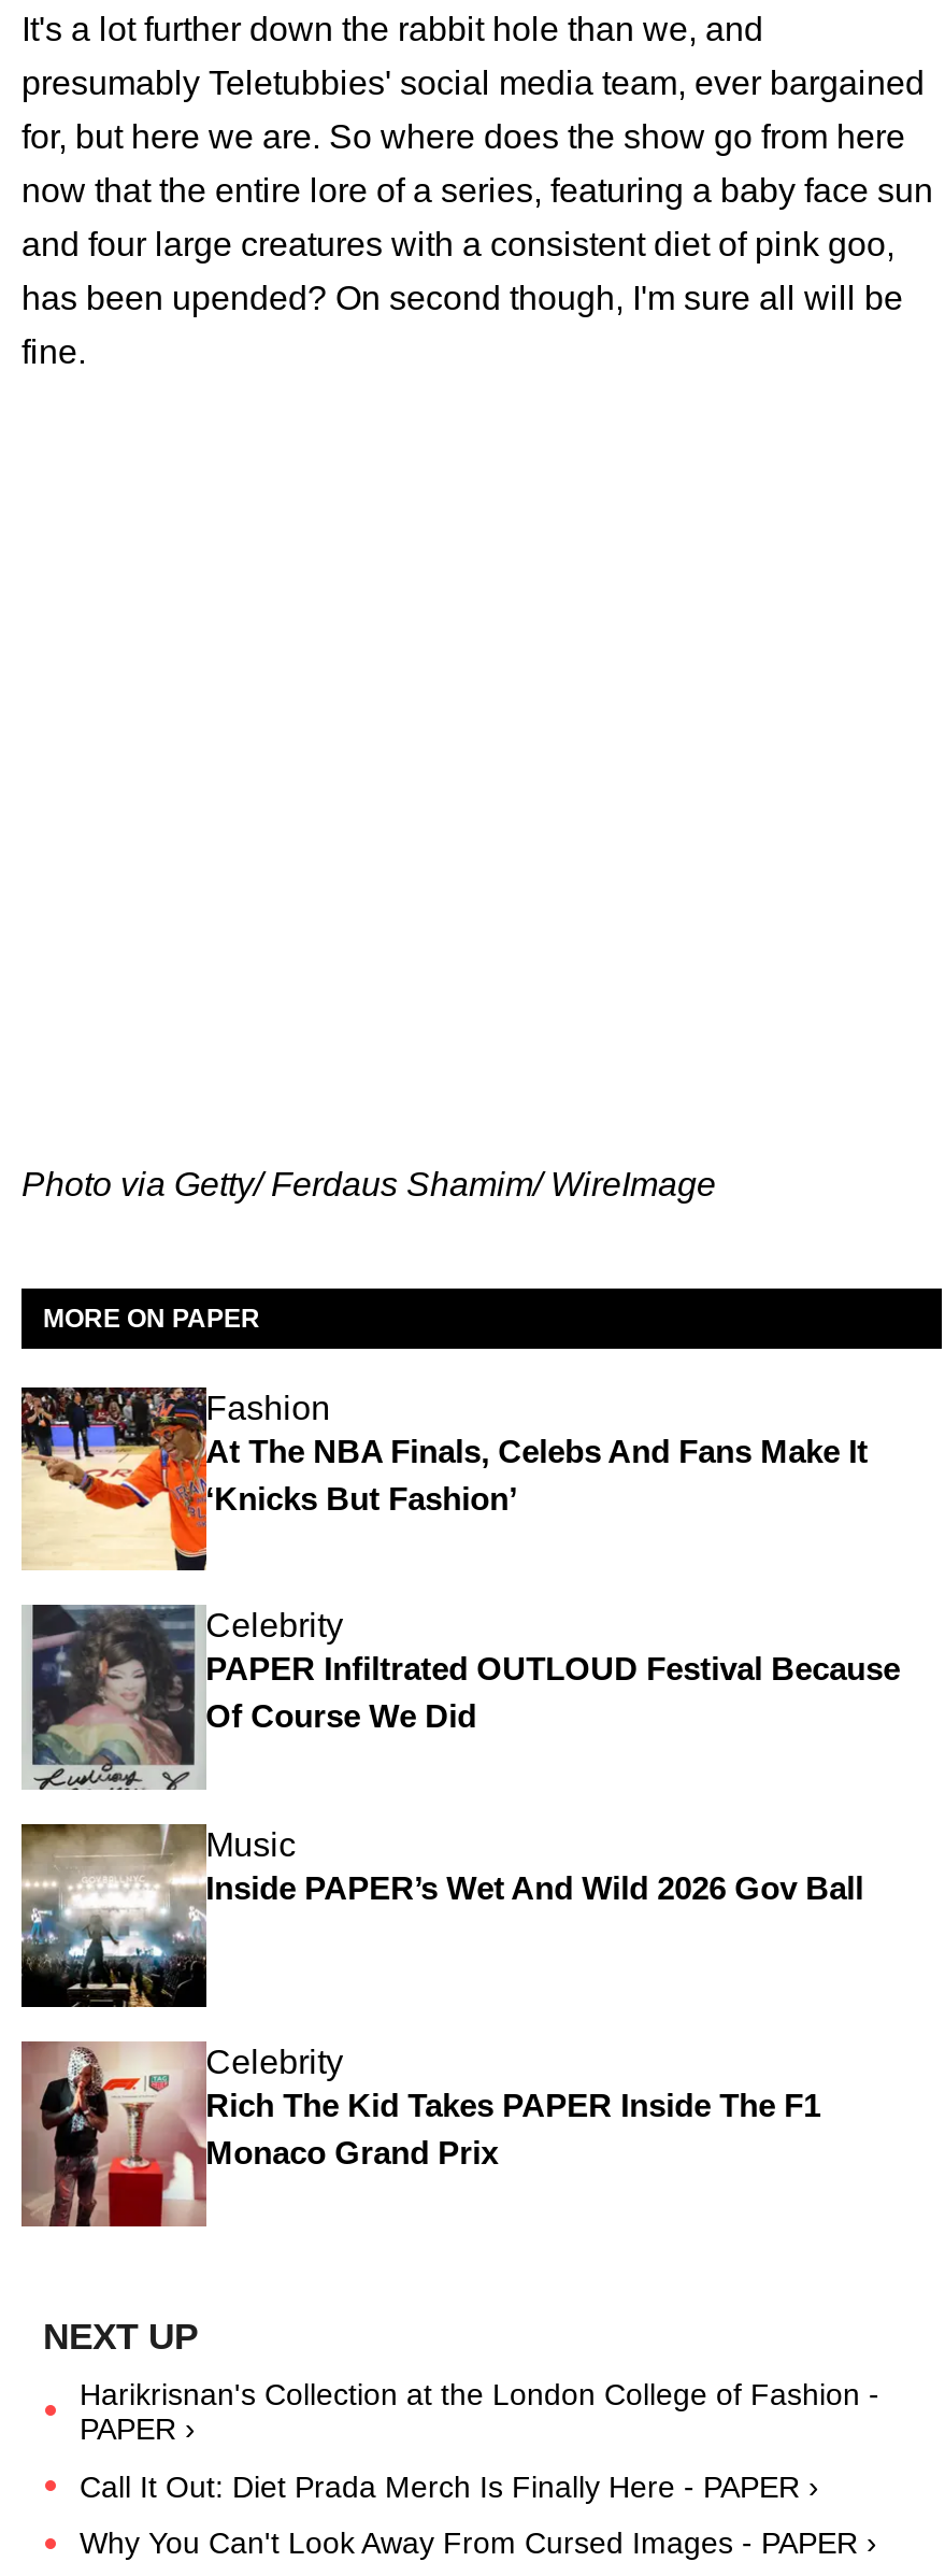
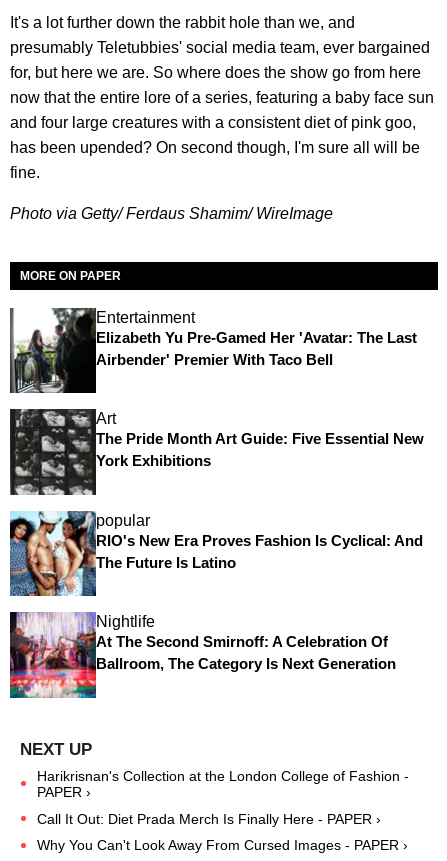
- [image]
- Fashion
- At The NBA Finals, Celebs And Fans Make It
- ‘Knicks But Fashion’
+ [image]
+ Entertainment
+ Elizabeth Yu Pre-Gamed Her 'Avatar: The Last
+ Airbender' Premier With Taco Bell

- [image]
- Celebrity
- PAPER Infiltrated OUTLOUD Festival Because
- Of Course We Did
+ [image]
+ Art
+ The Pride Month Art Guide: Five Essential New
+ York Exhibitions

- [image]
- Music
- Inside PAPER’s Wet And Wild 2026 Gov Ball
+ [image]
+ popular
+ RIO's New Era Proves Fashion Is Cyclical: And
+ The Future Is Latino

- [image]
- Celebrity
- Rich The Kid Takes PAPER Inside The F1
- Monaco Grand Prix
+ [image]
+ Nightlife
+ At The Second Smirnoff: A Celebration Of
+ Ballroom, The Category Is Next Generation
